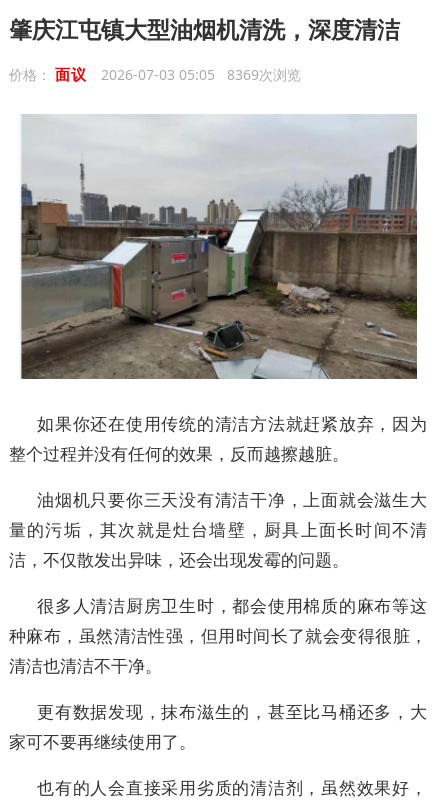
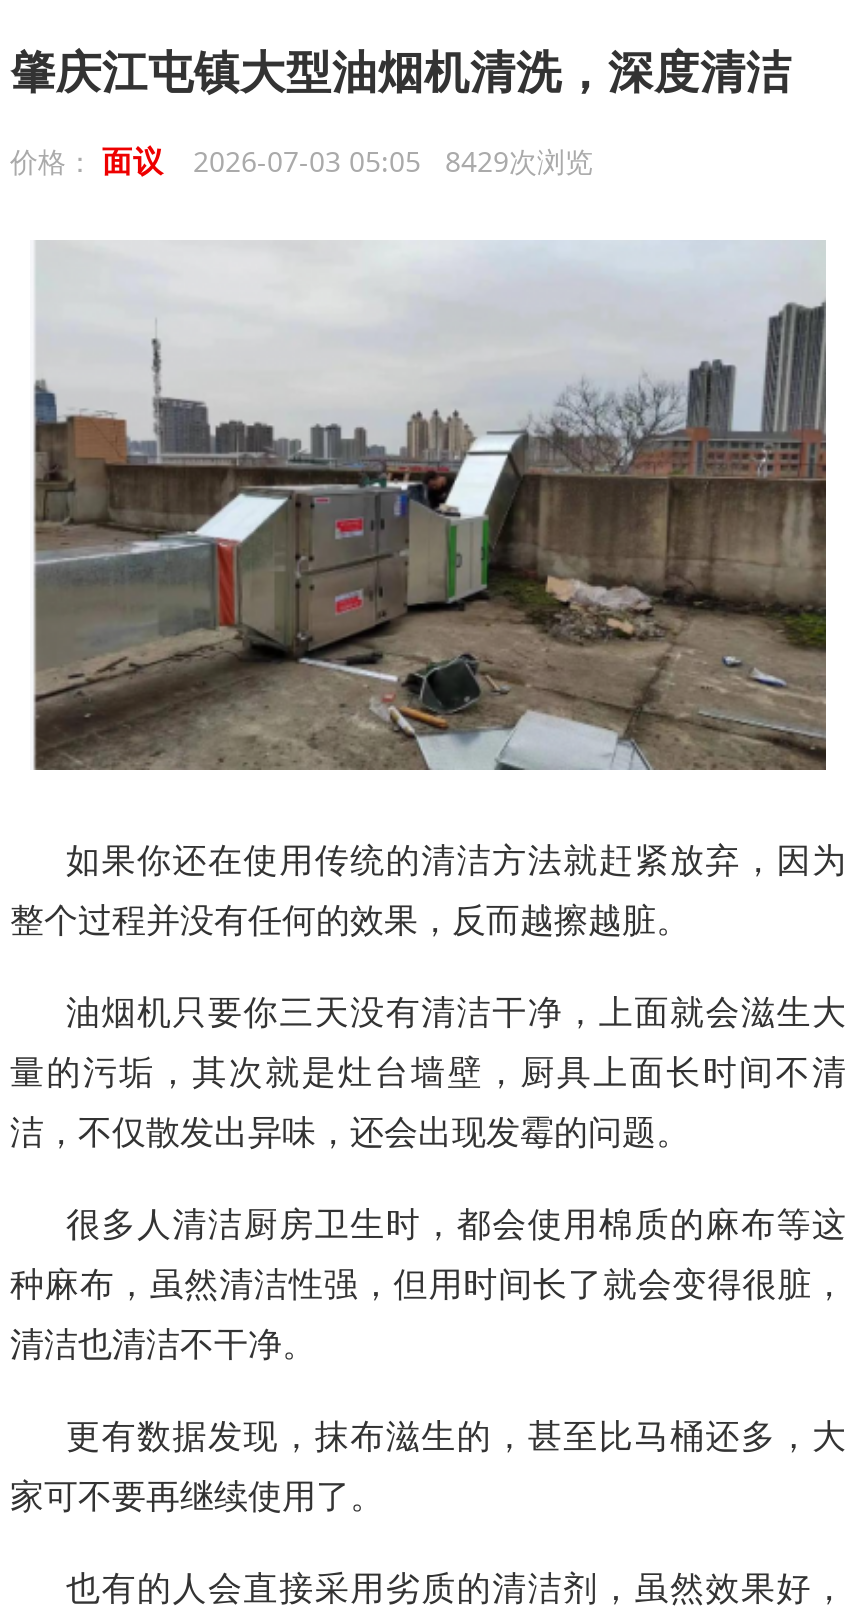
- 价格：面议 2026-07-03 05:05 8369次浏览
+ 价格：面议 2026-07-03 05:05 8429次浏览
